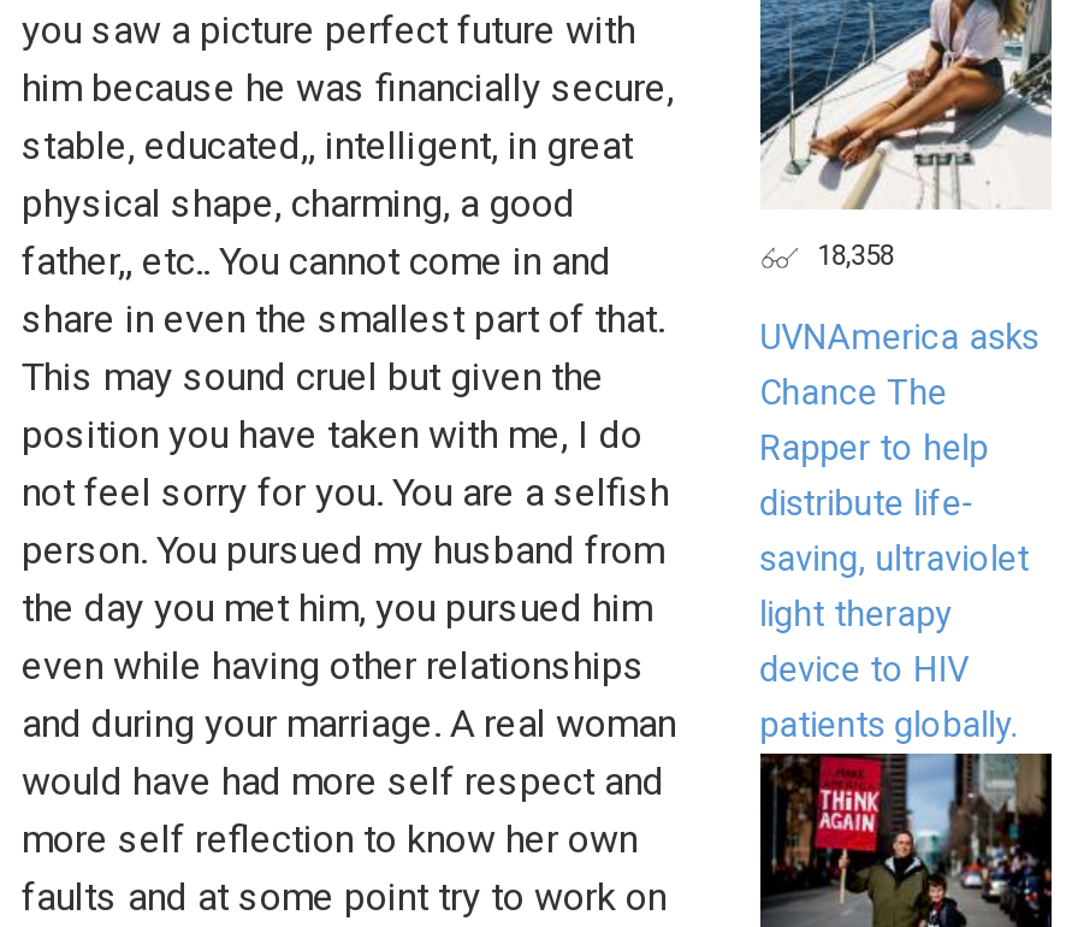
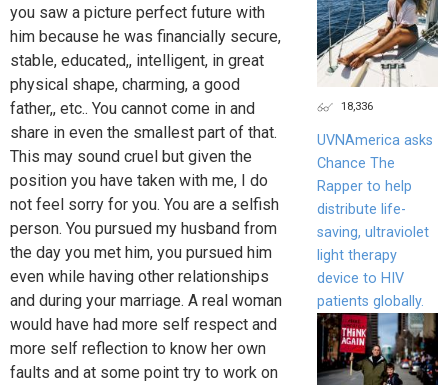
- 18,358
+ 18,336
